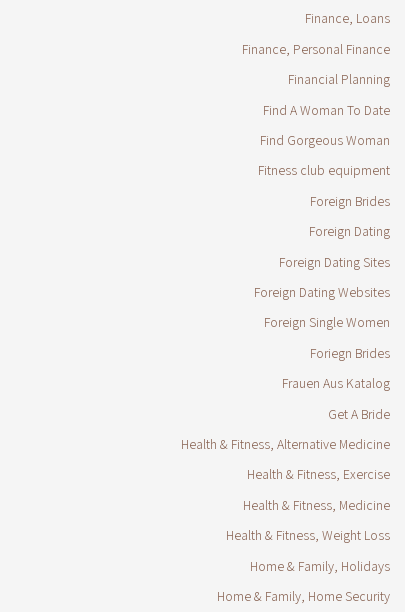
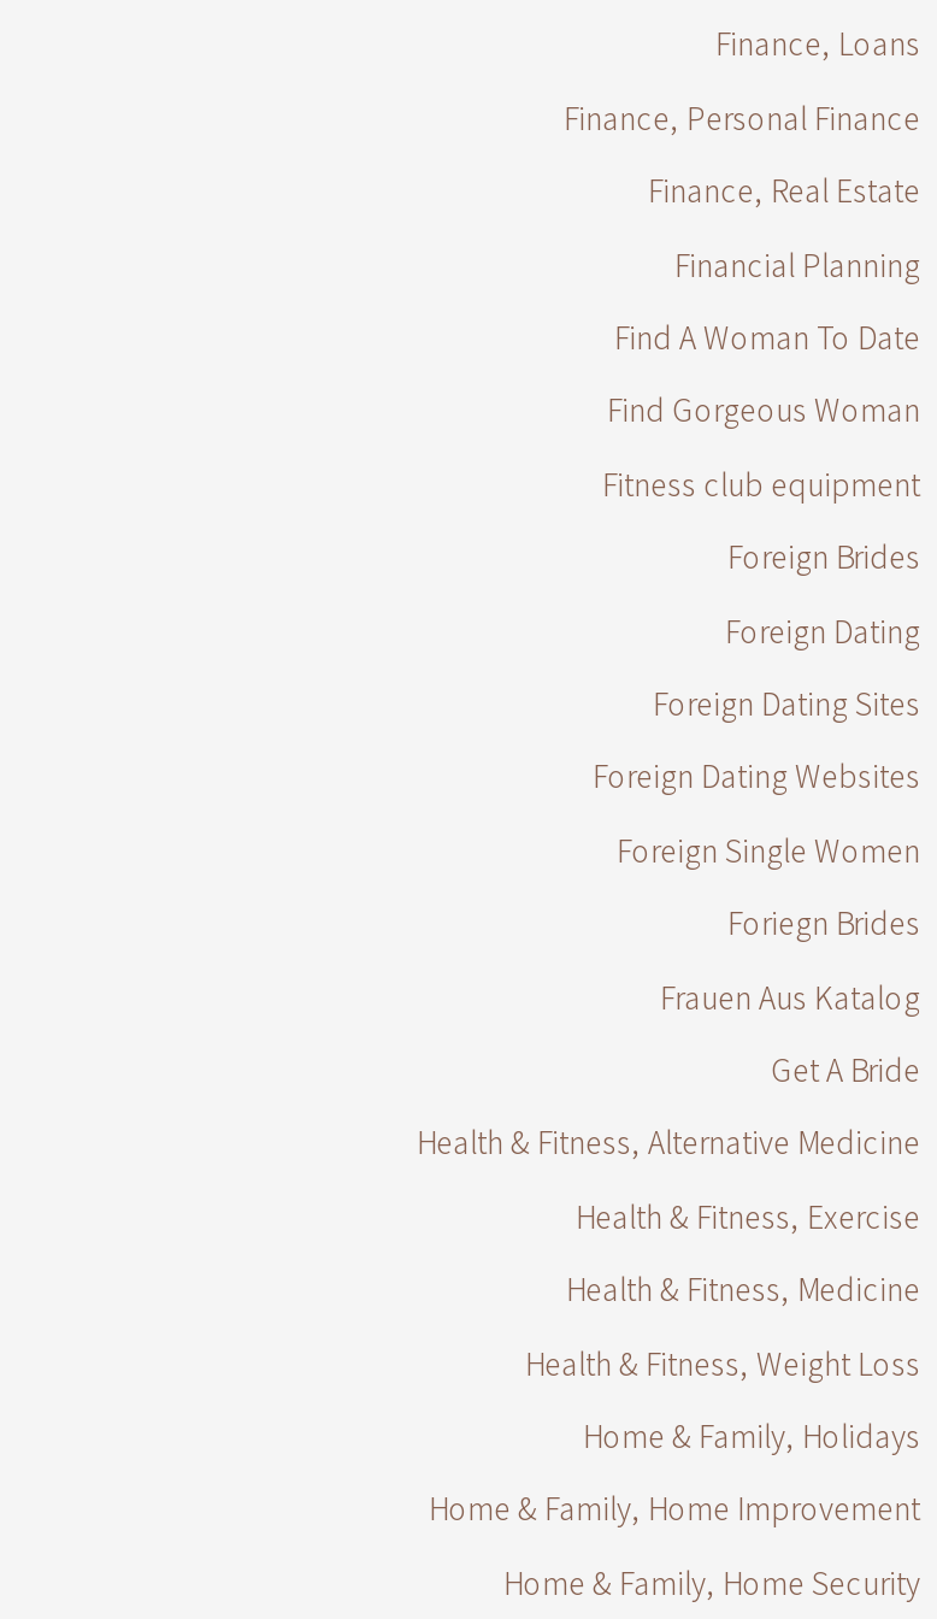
+ Finance, Real Estate

+ Home & Family, Home Improvement
